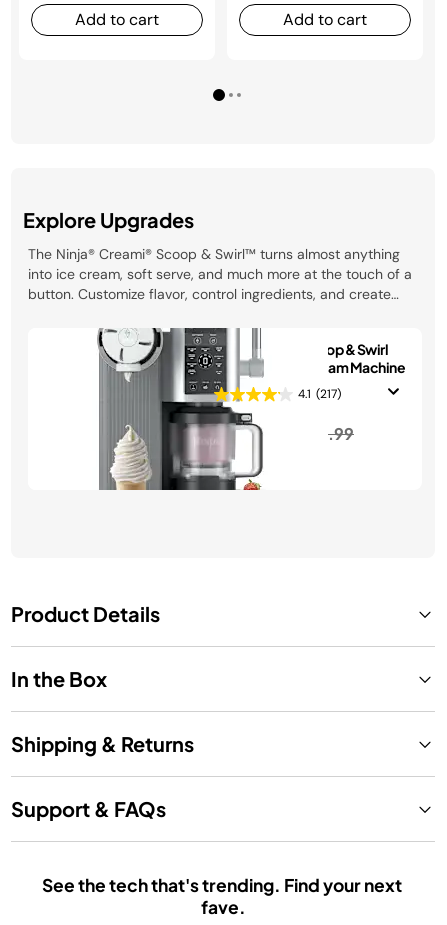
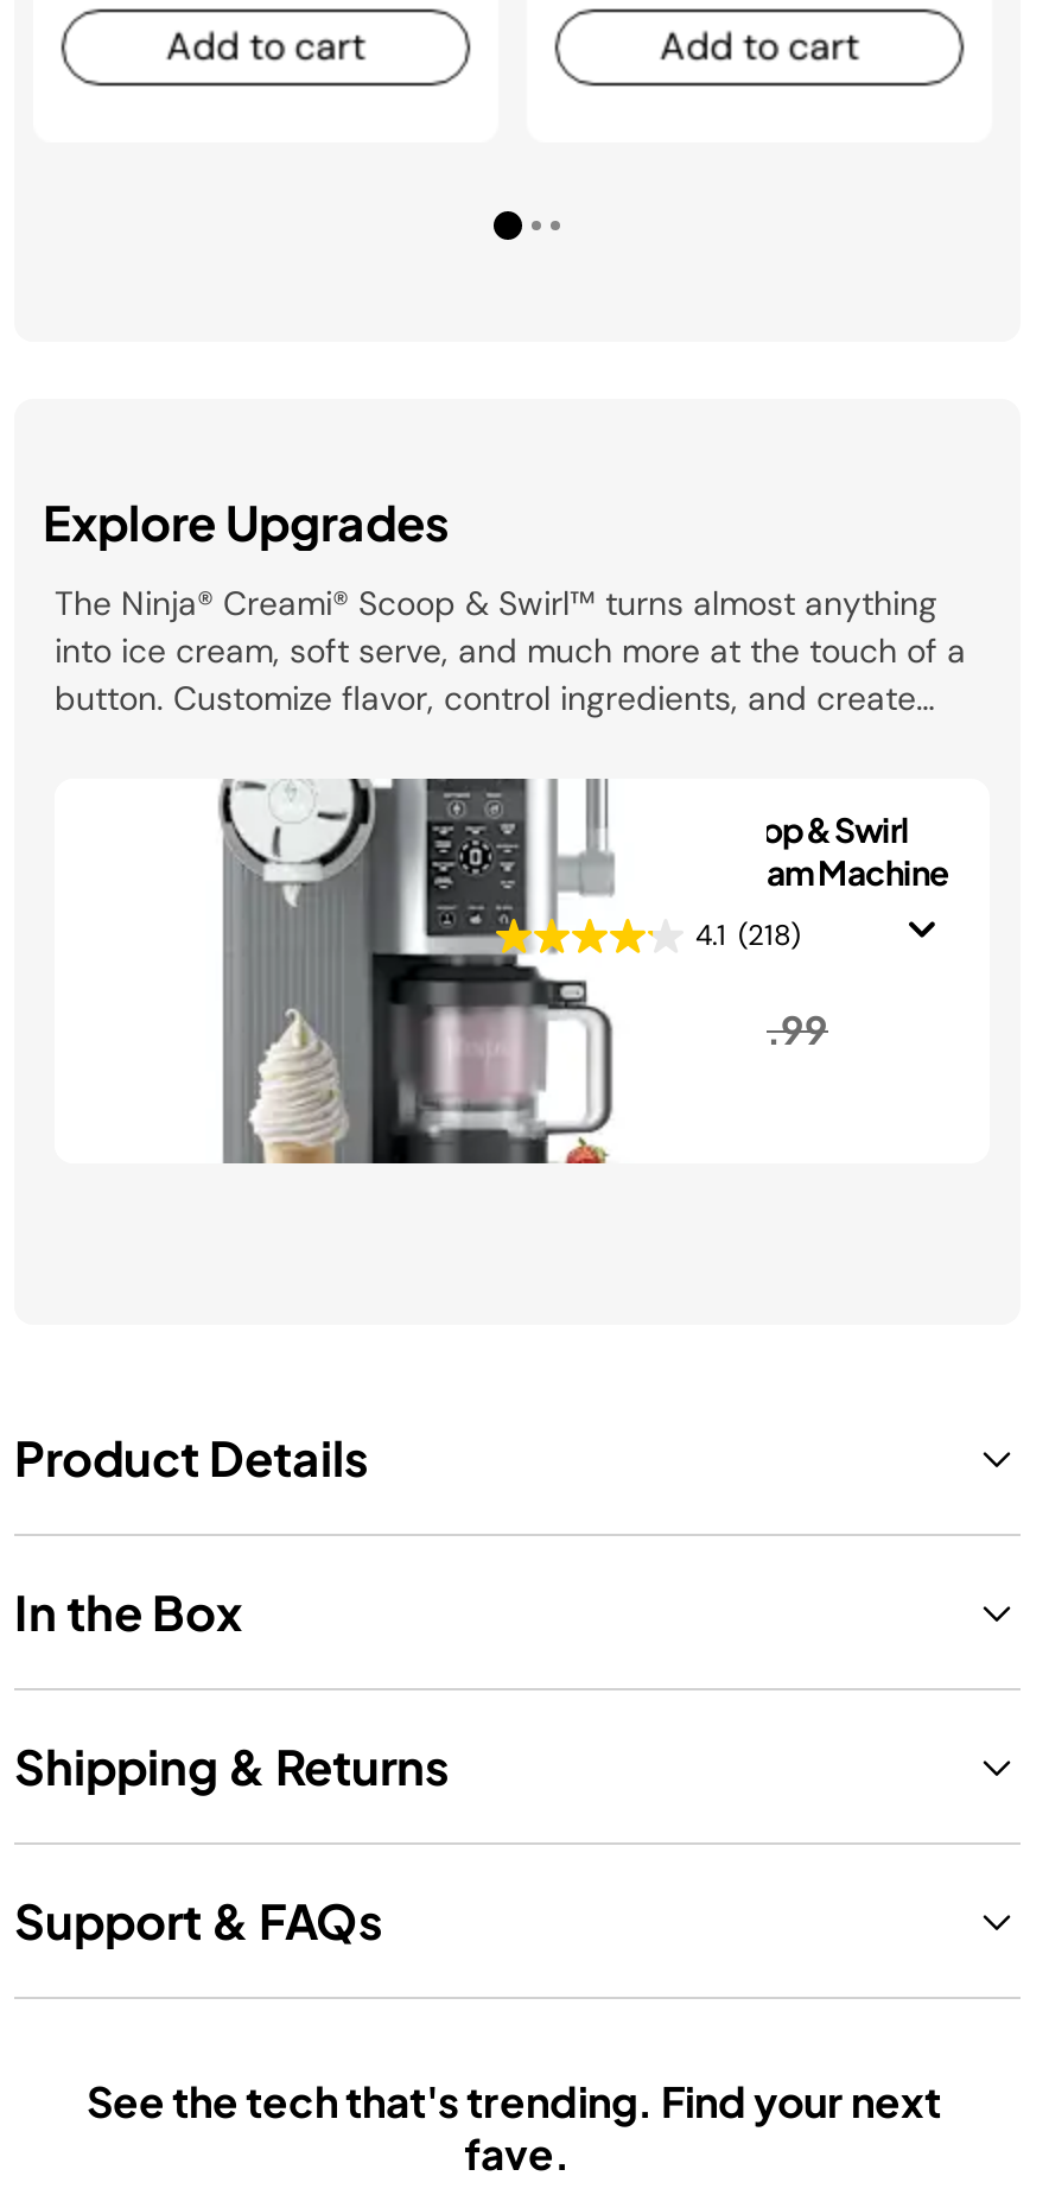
- 4.1 (217)
+ 4.1 (218)
